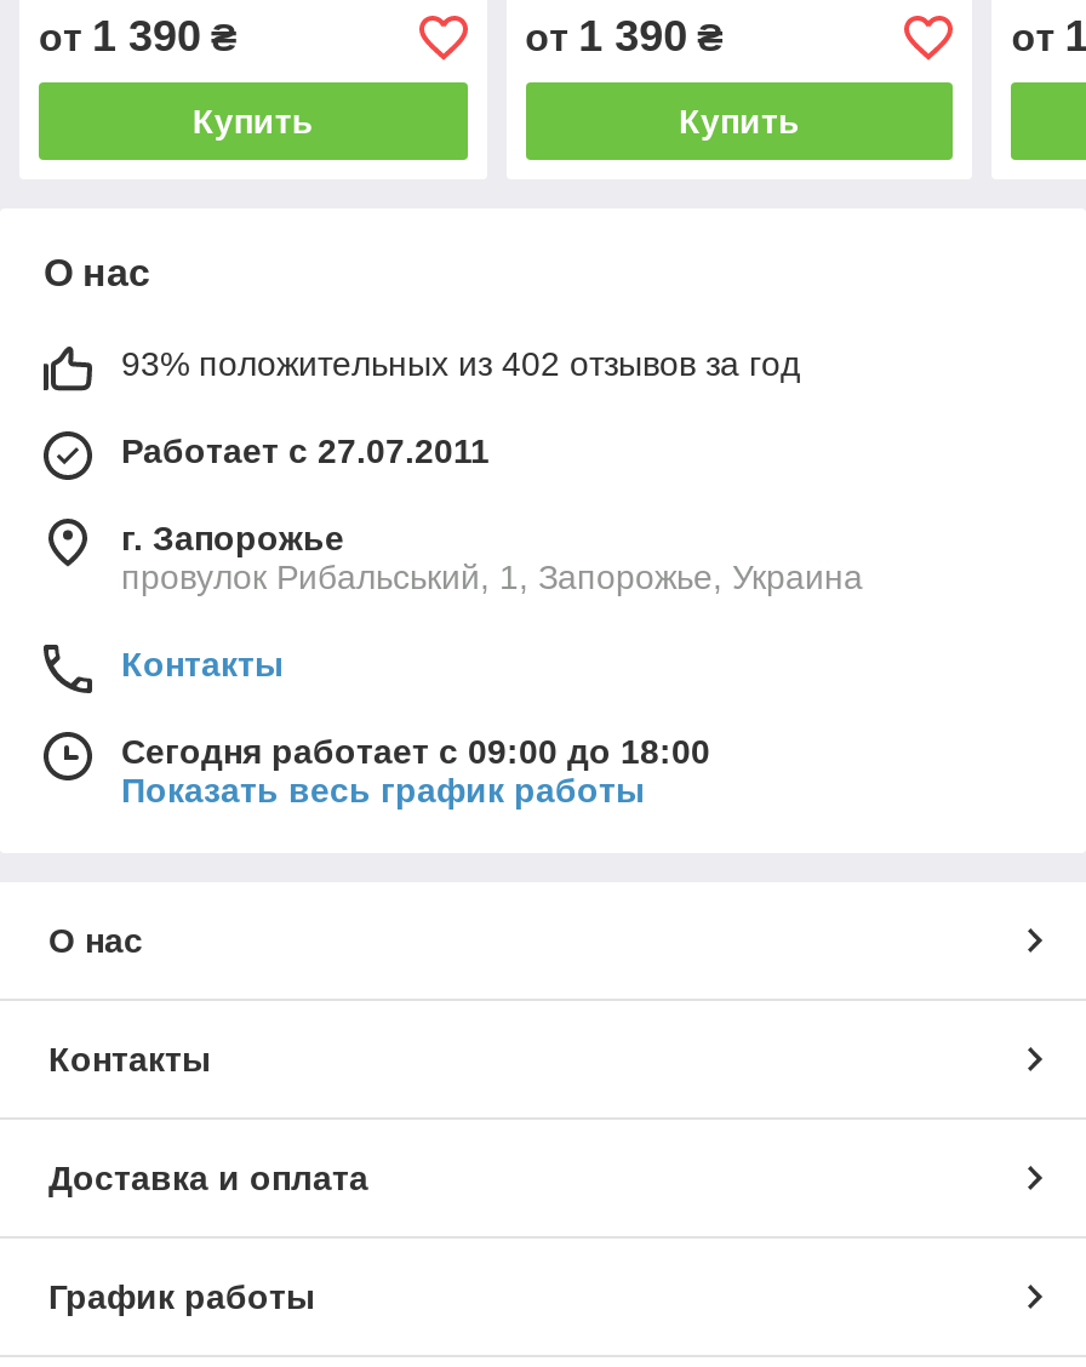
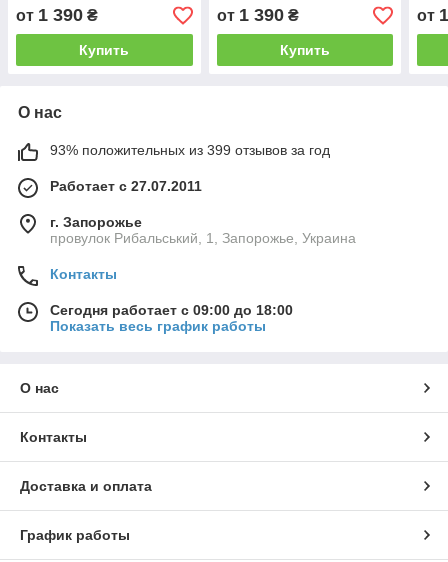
- 93% положительных из 402 отзывов за год
+ 93% положительных из 399 отзывов за год
